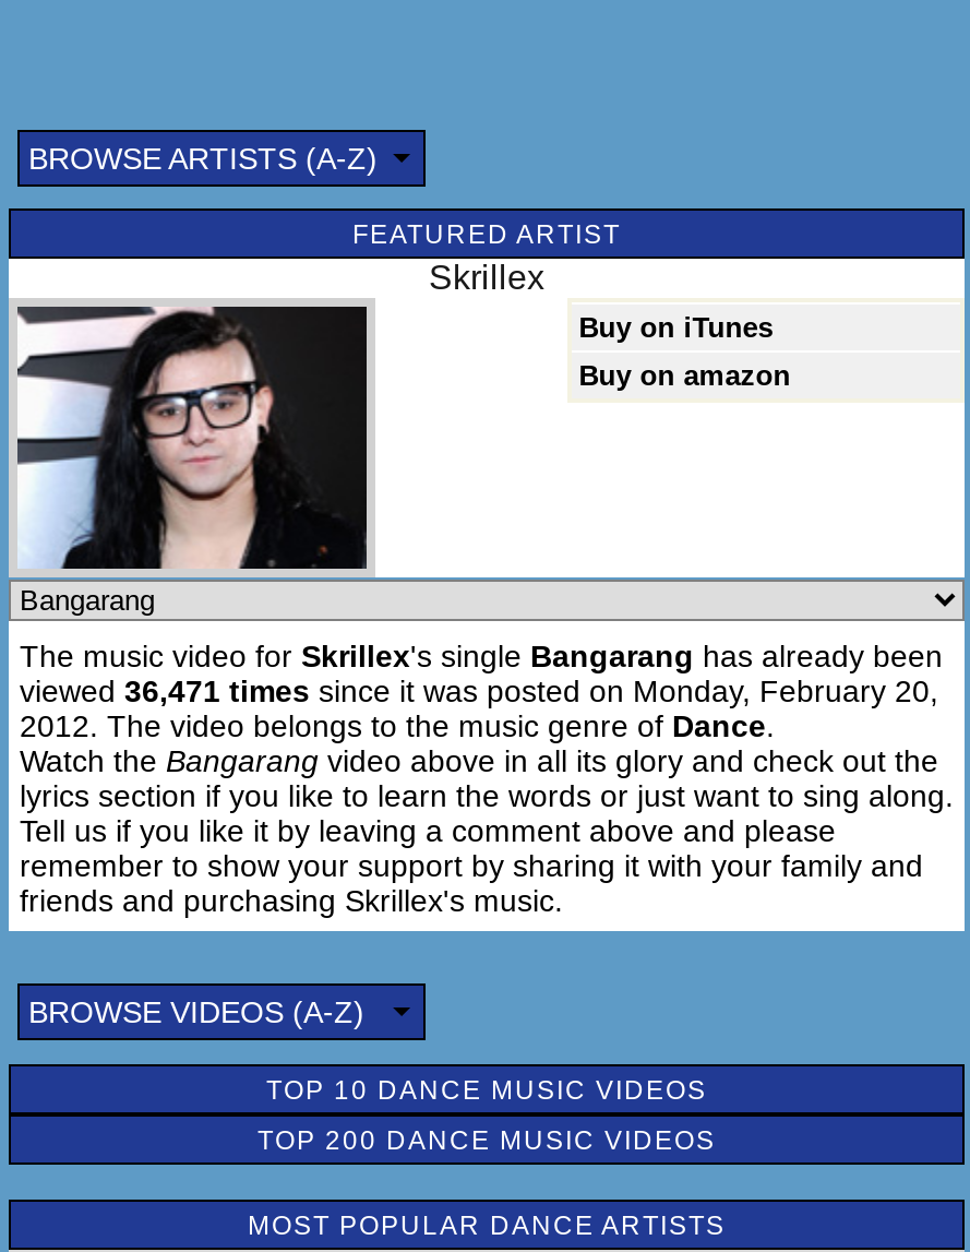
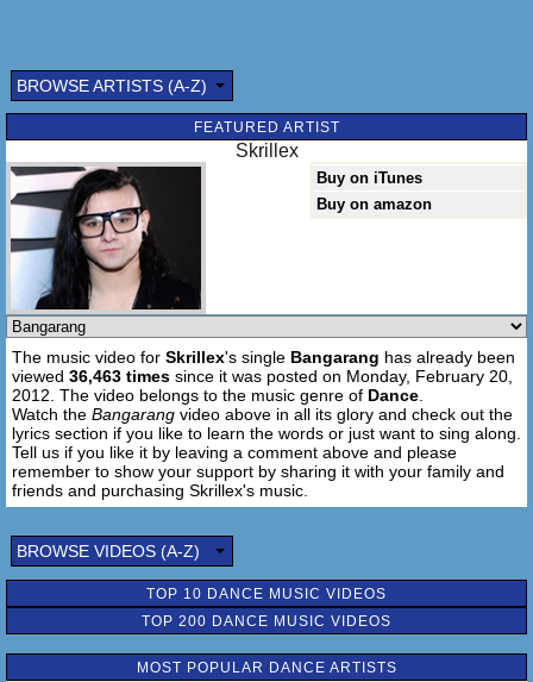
- viewed 36,471 times since it was posted on Monday, February 20,
+ viewed 36,463 times since it was posted on Monday, February 20,
